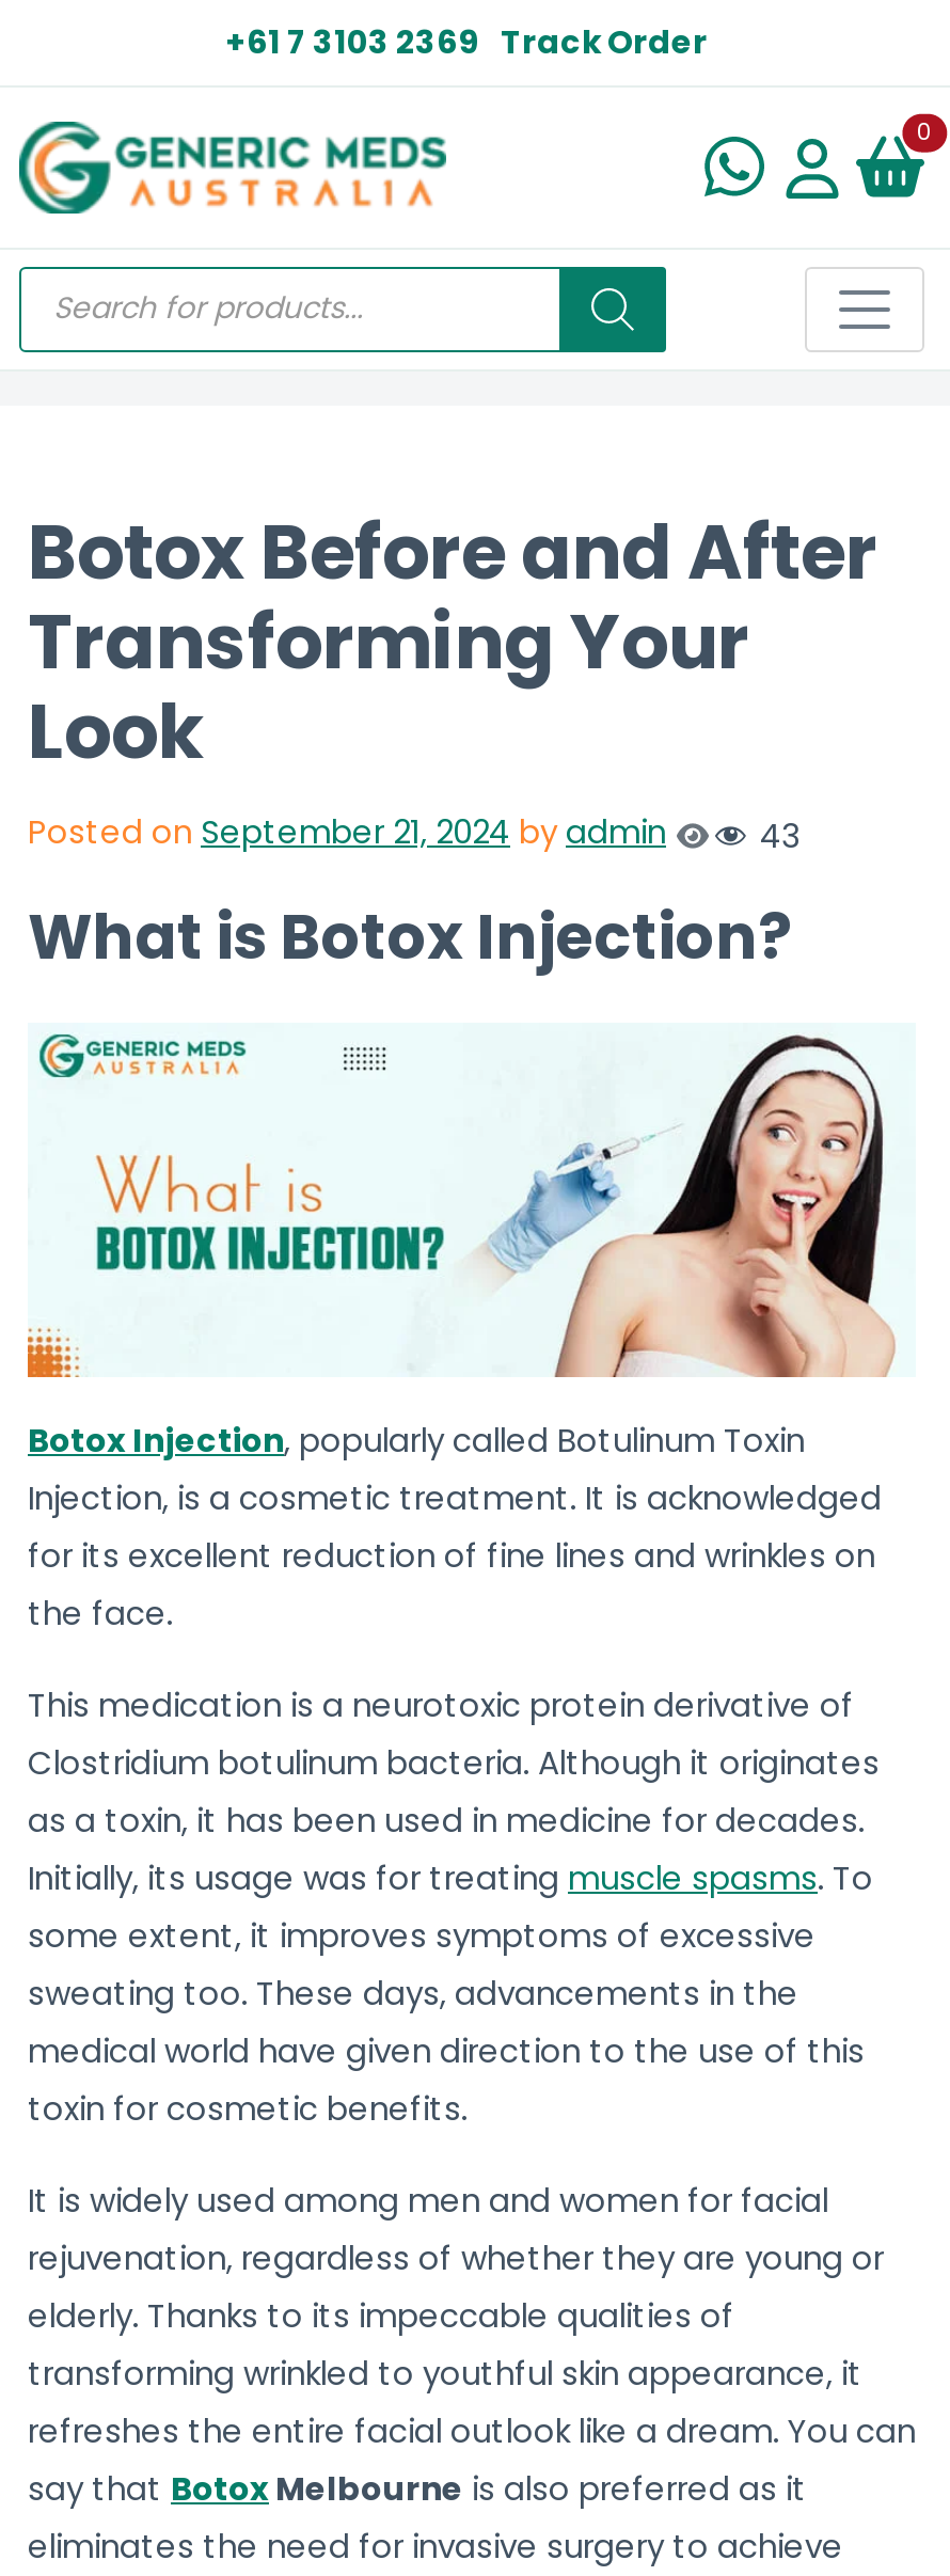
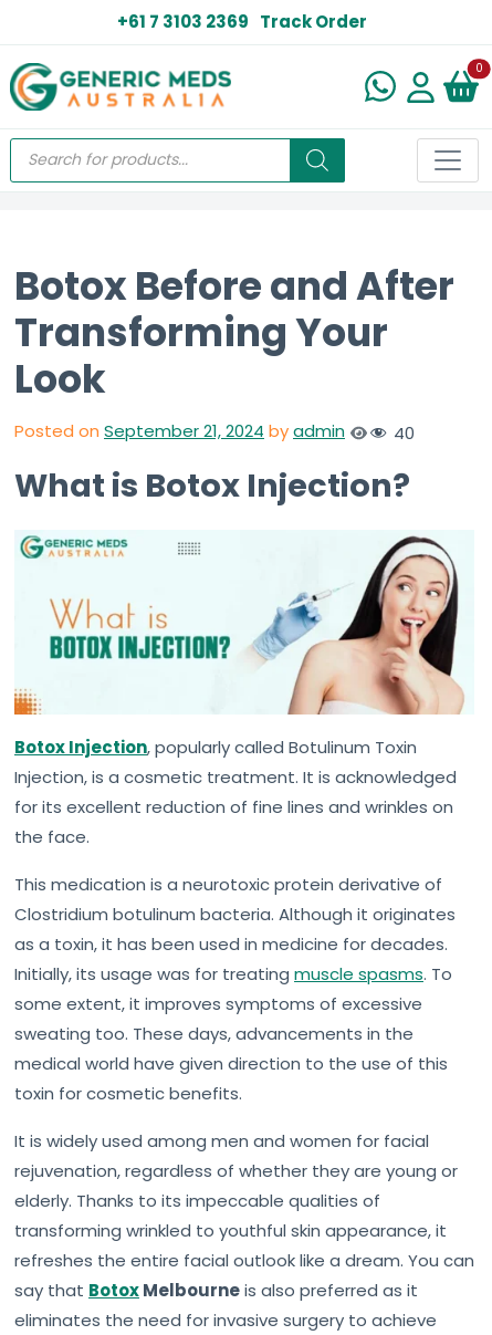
- 43
+ 40
